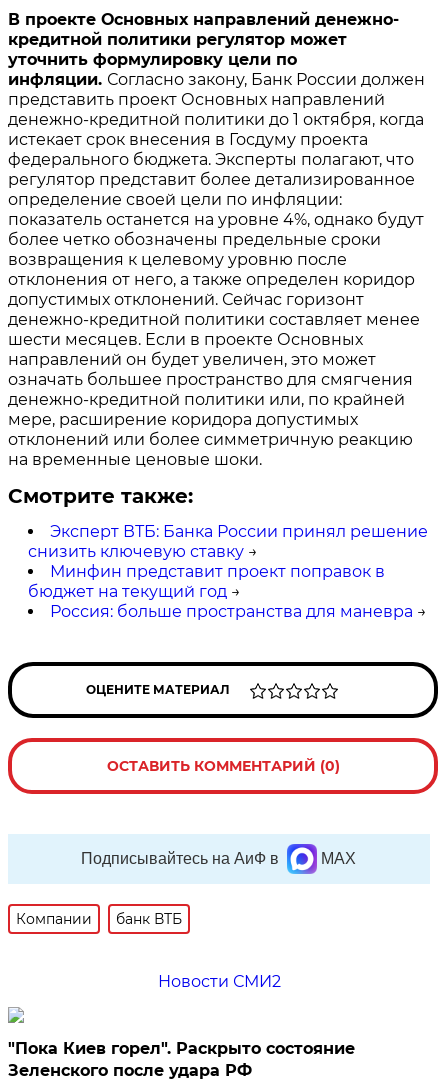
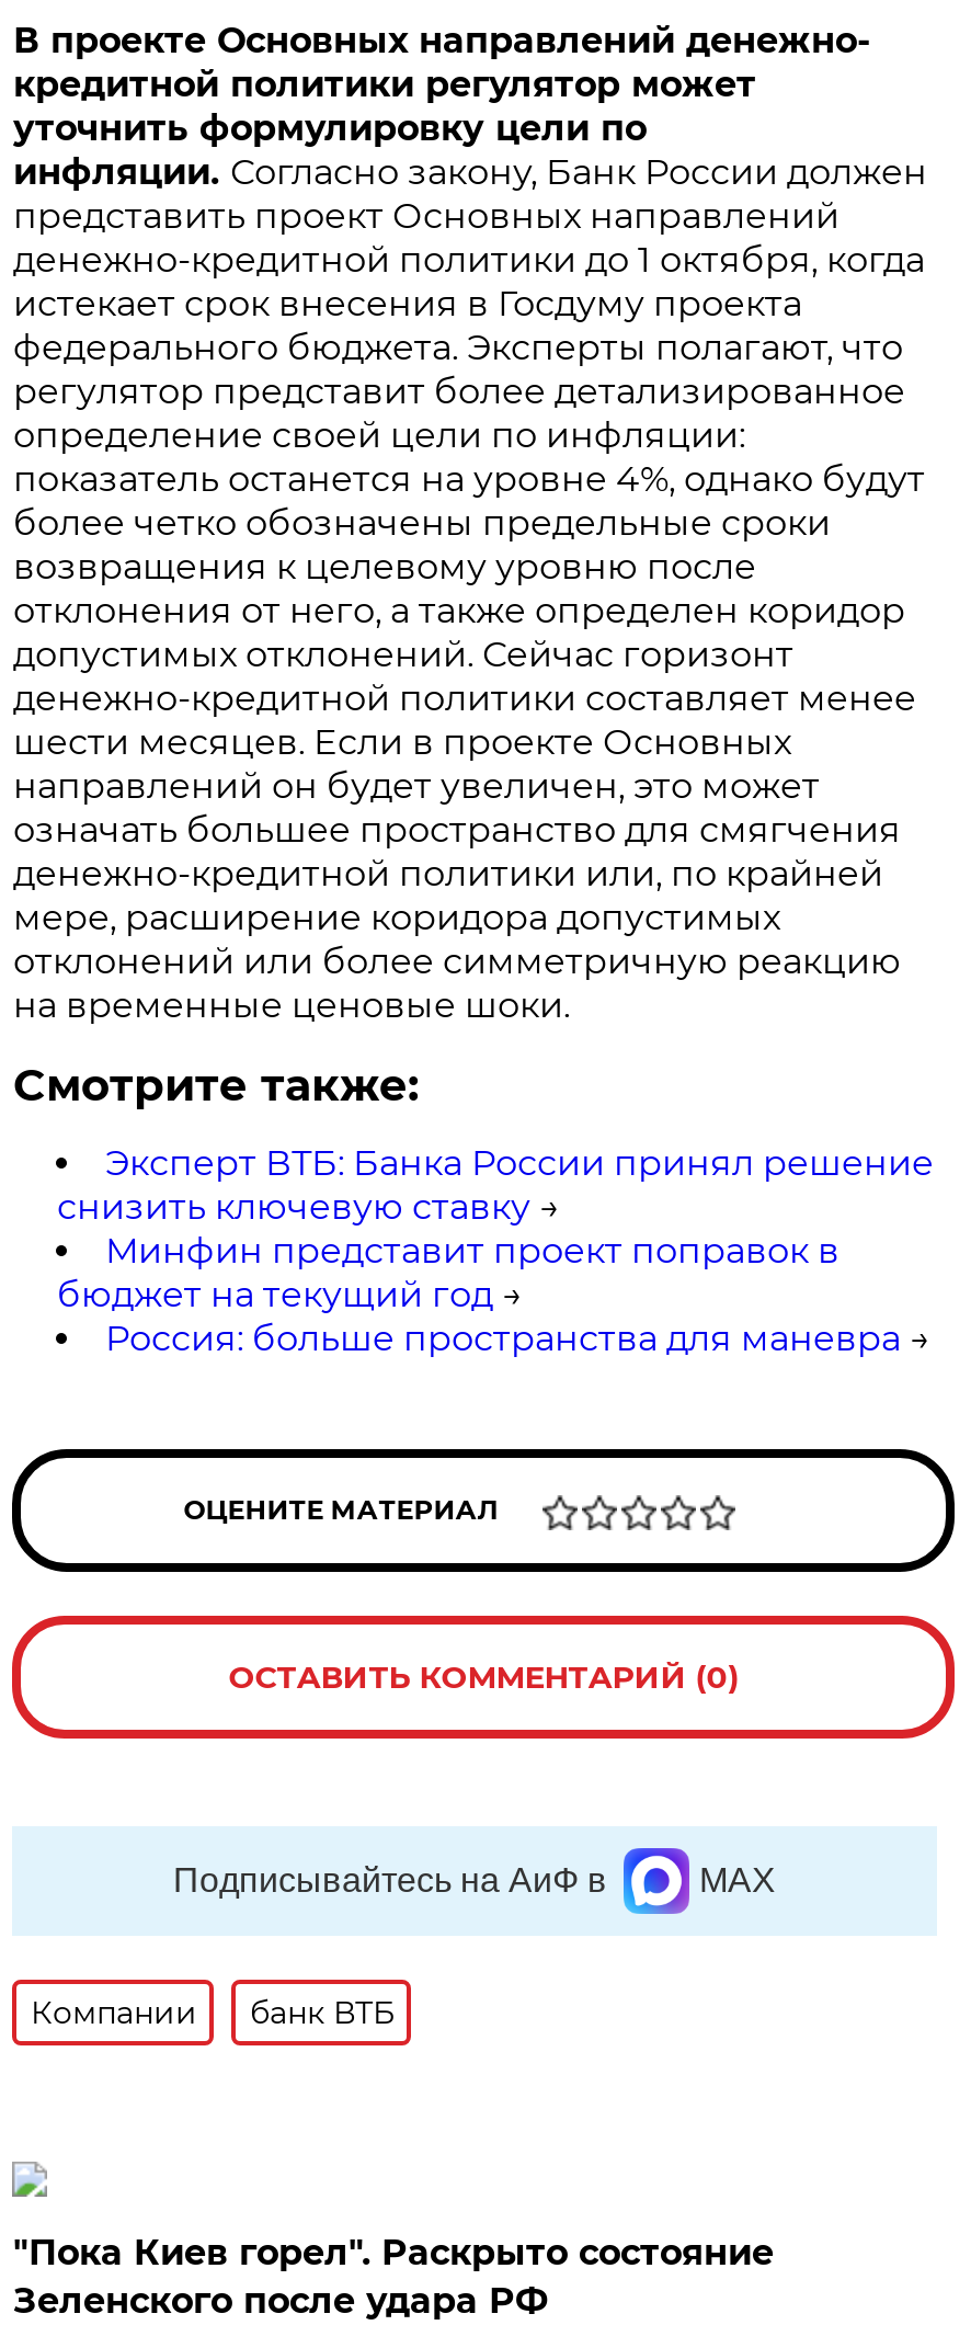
- Новости СМИ2
